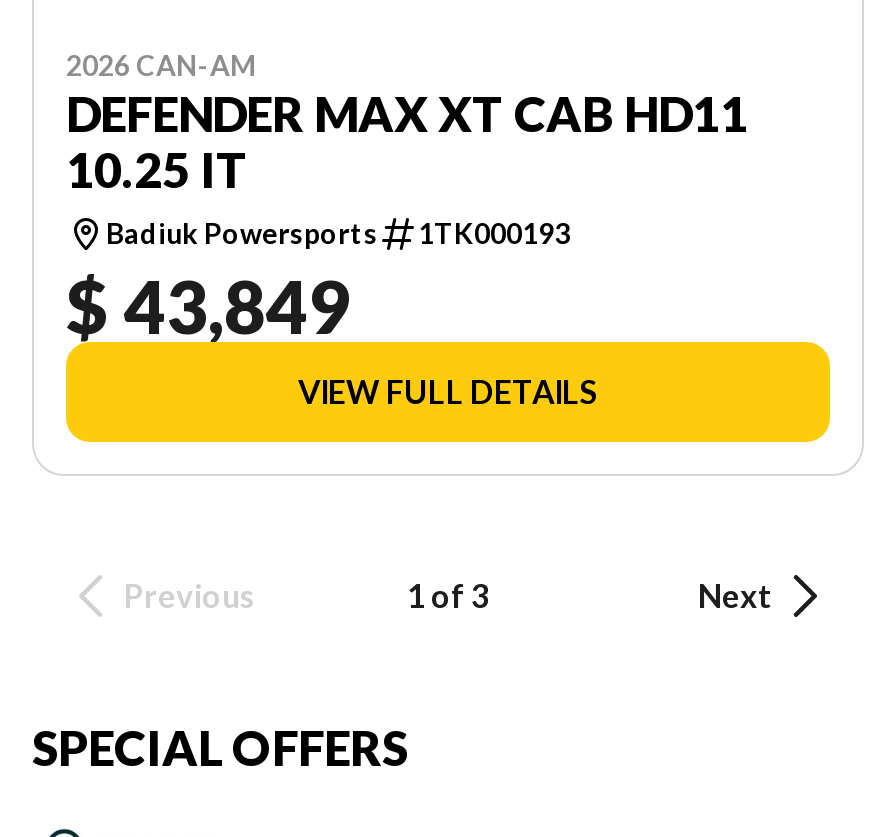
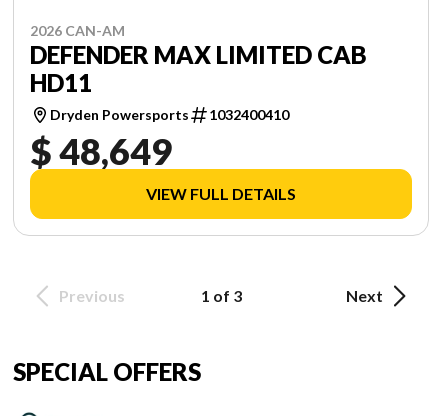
- DEFENDER MAX XT CAB HD11
- 10.25 IT
- Badiuk Powersports
- 1TK000193
- $ 43,849
+ DEFENDER MAX LIMITED CAB
+ HD11
+ Dryden Powersports
+ 1032400410
+ $ 48,649
